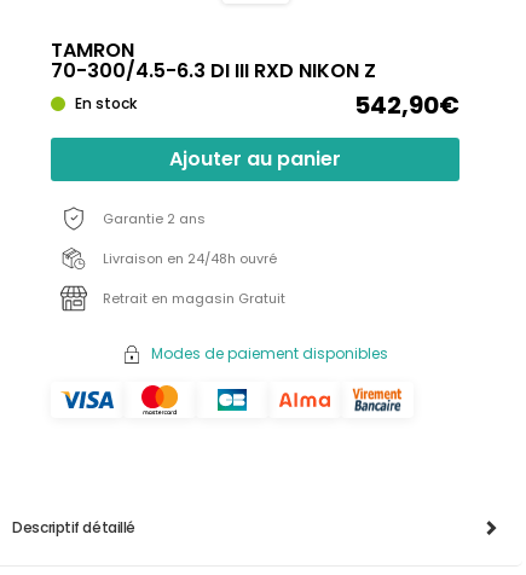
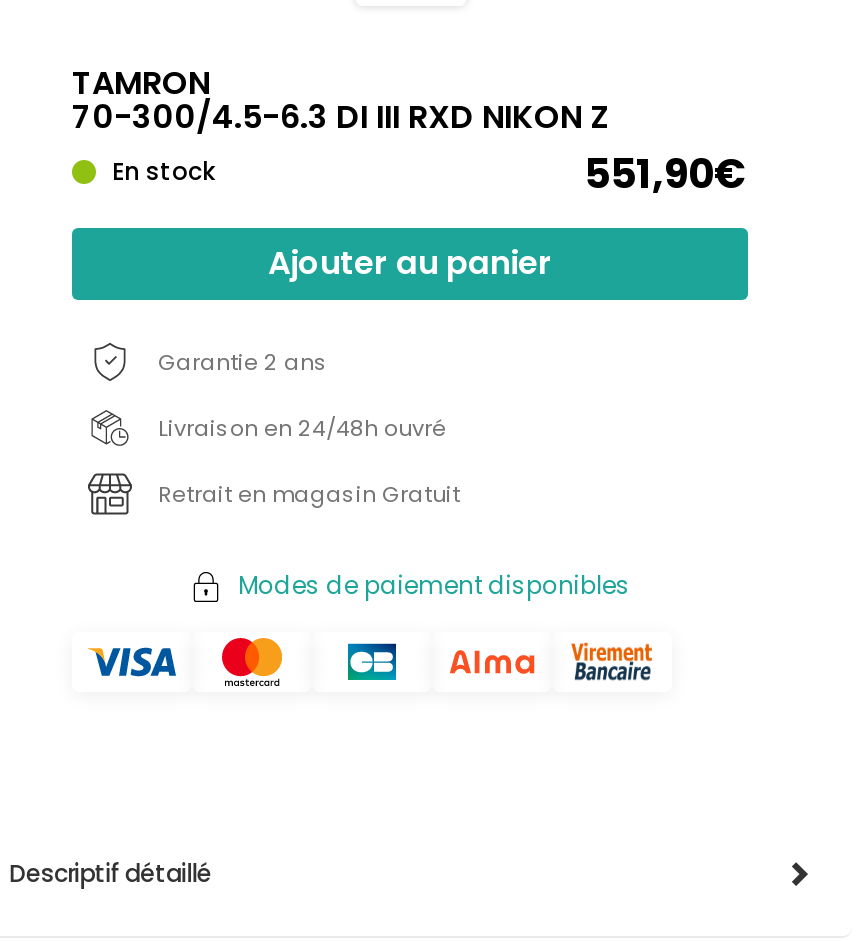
- 542,90€
+ 551,90€
